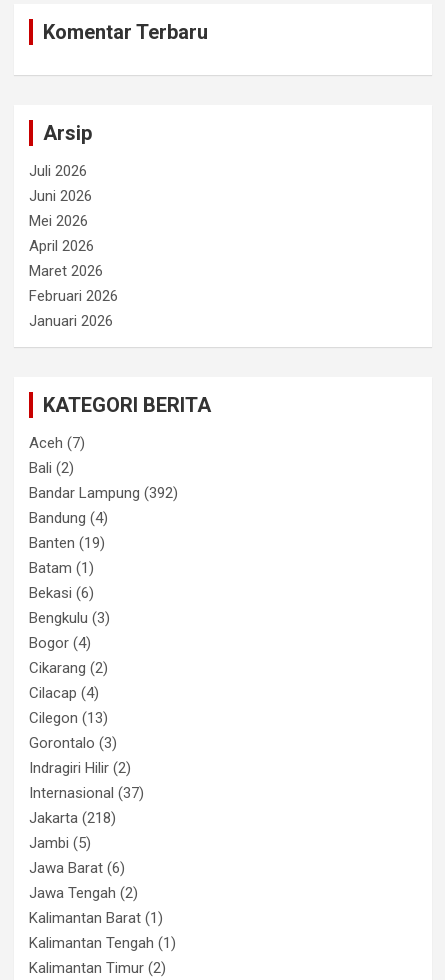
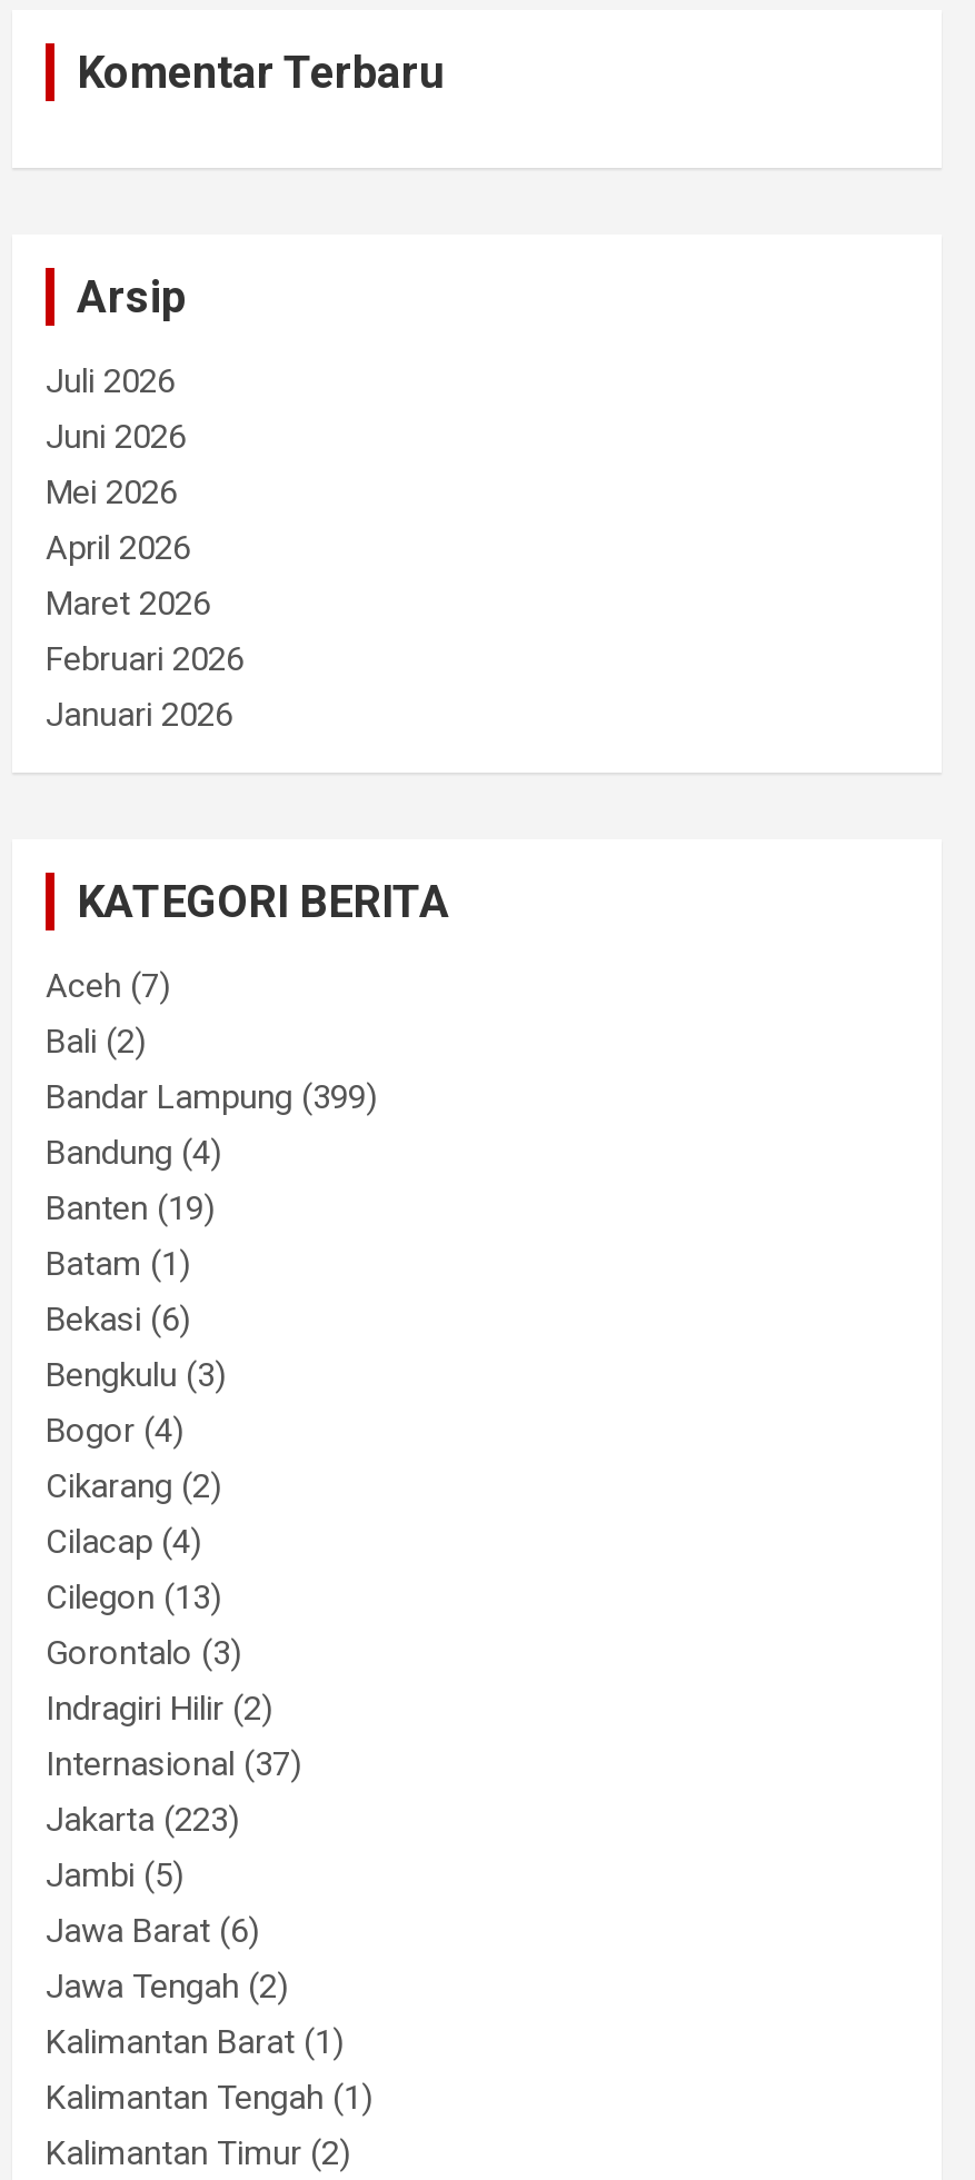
- Bandar Lampung (392)
+ Bandar Lampung (399)

- Jakarta (218)
+ Jakarta (223)
